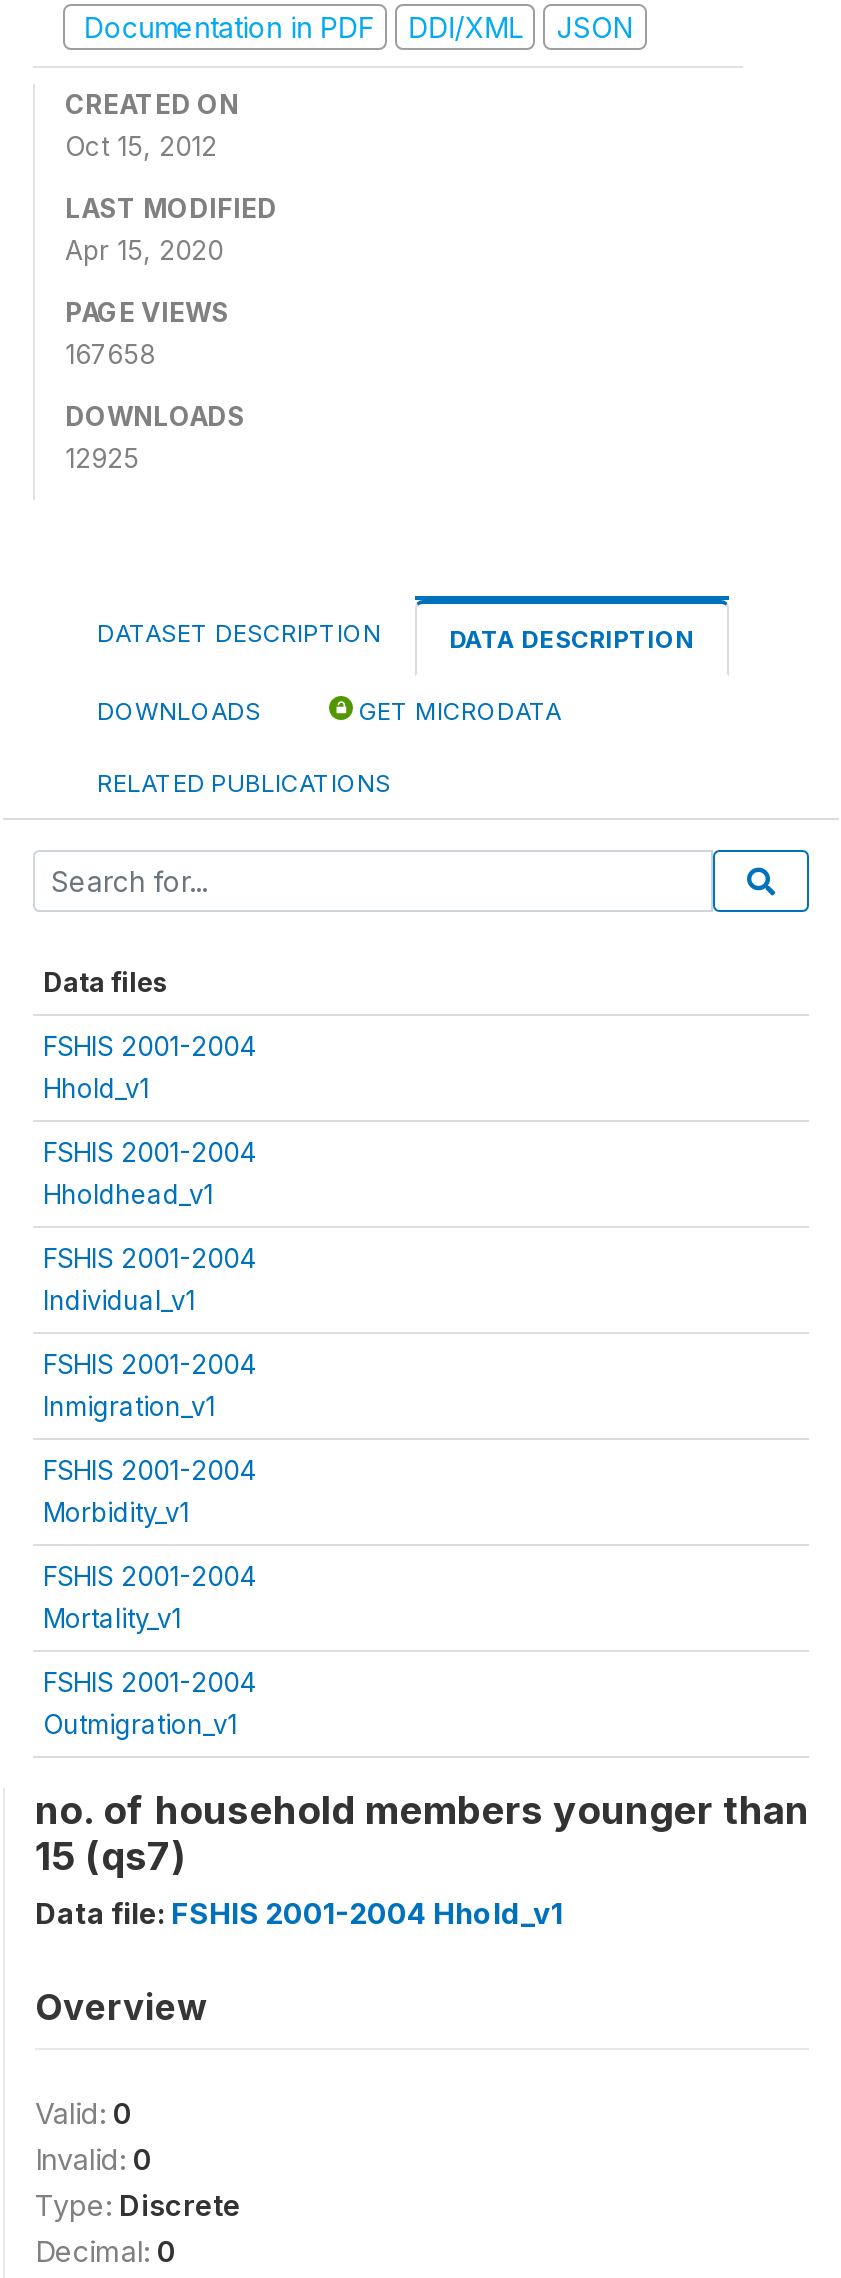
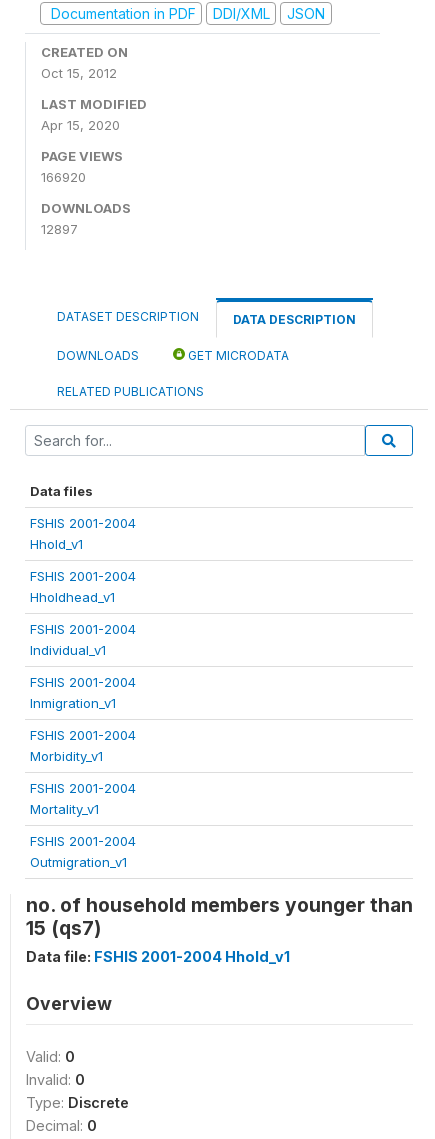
- 167658
+ 166920

- 12925
+ 12897
